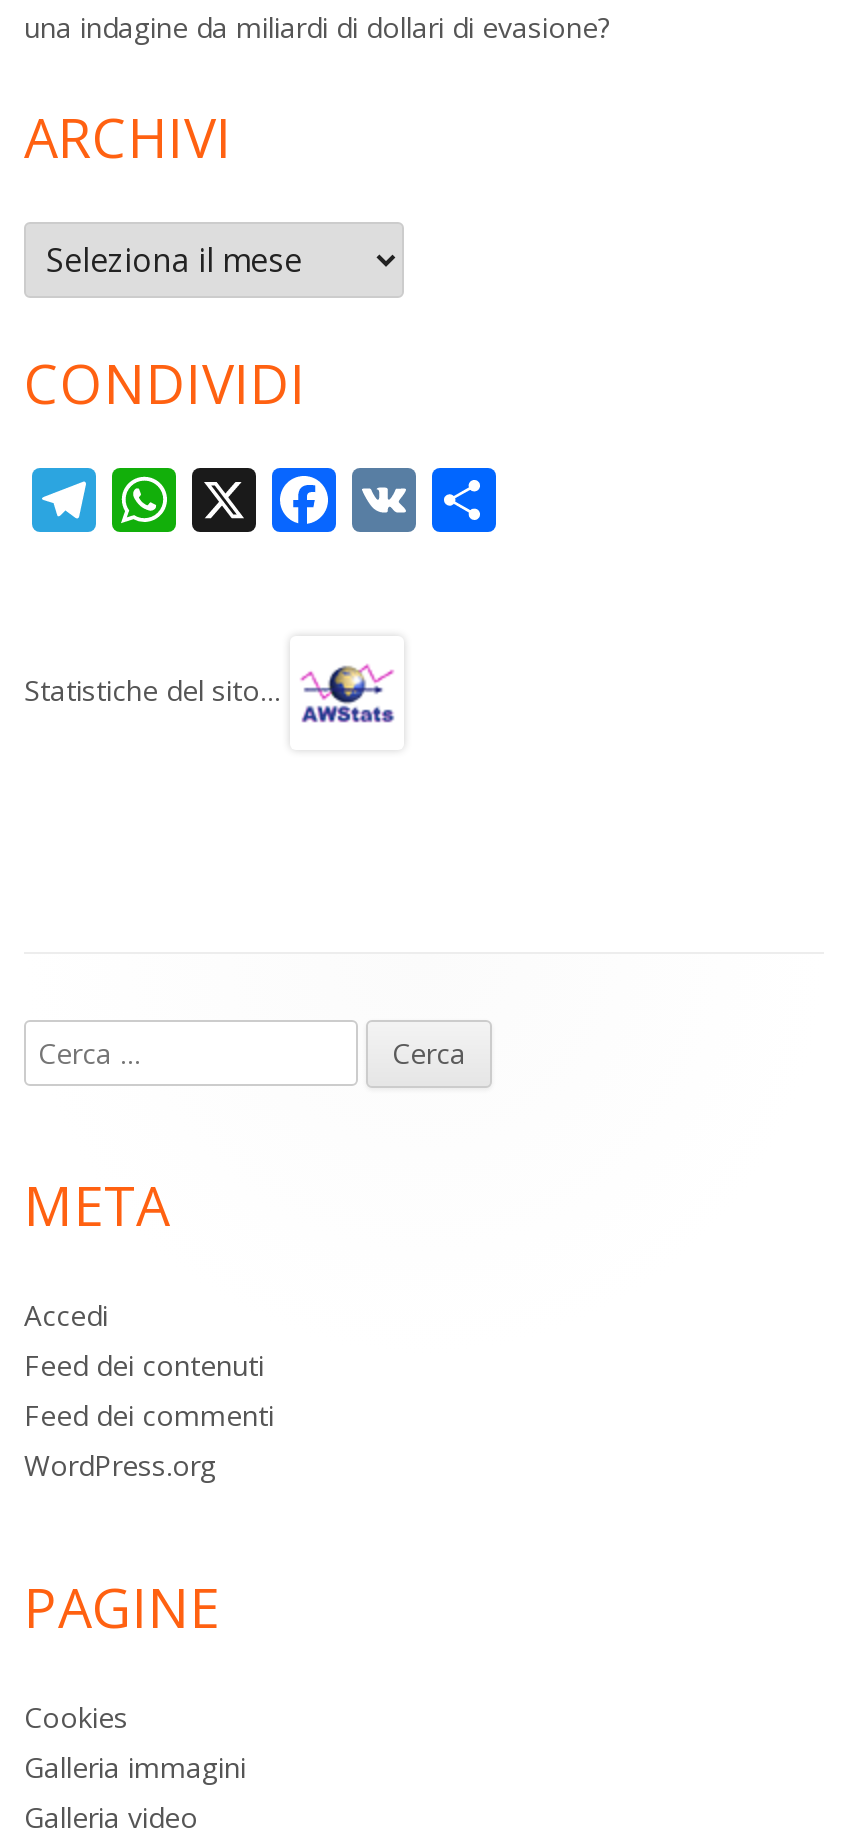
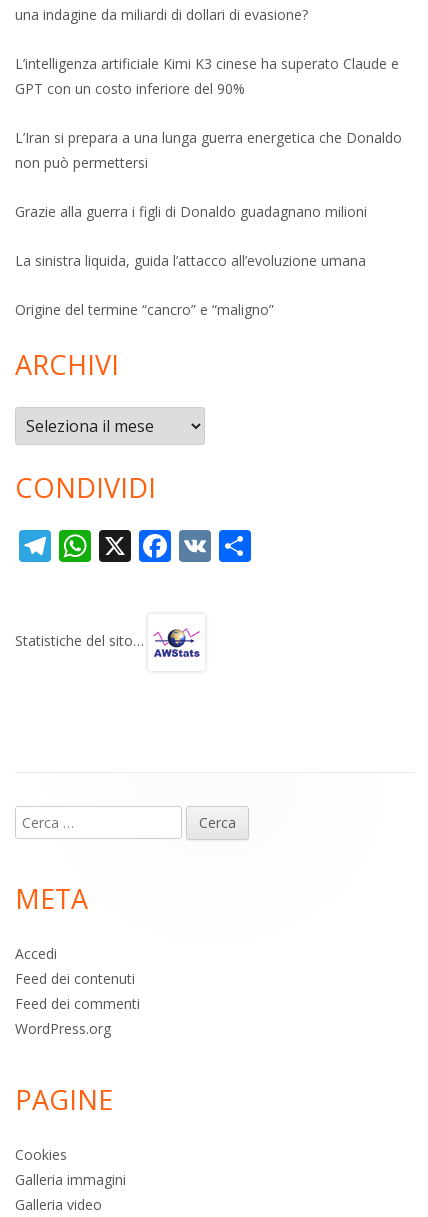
+ L’intelligenza artificiale Kimi K3 cinese ha superato Claude e
+ GPT con un costo inferiore del 90%
+ L’Iran si prepara a una lunga guerra energetica che Donaldo
+ non può permettersi
+ Grazie alla guerra i figli di Donaldo guadagnano milioni
+ La sinistra liquida, guida l’attacco all’evoluzione umana
+ Origine del termine “cancro” e “maligno”
